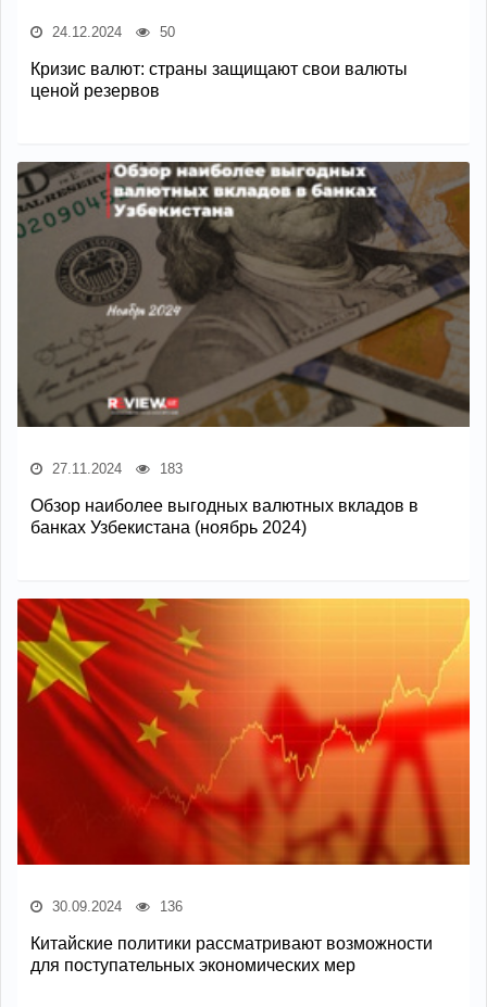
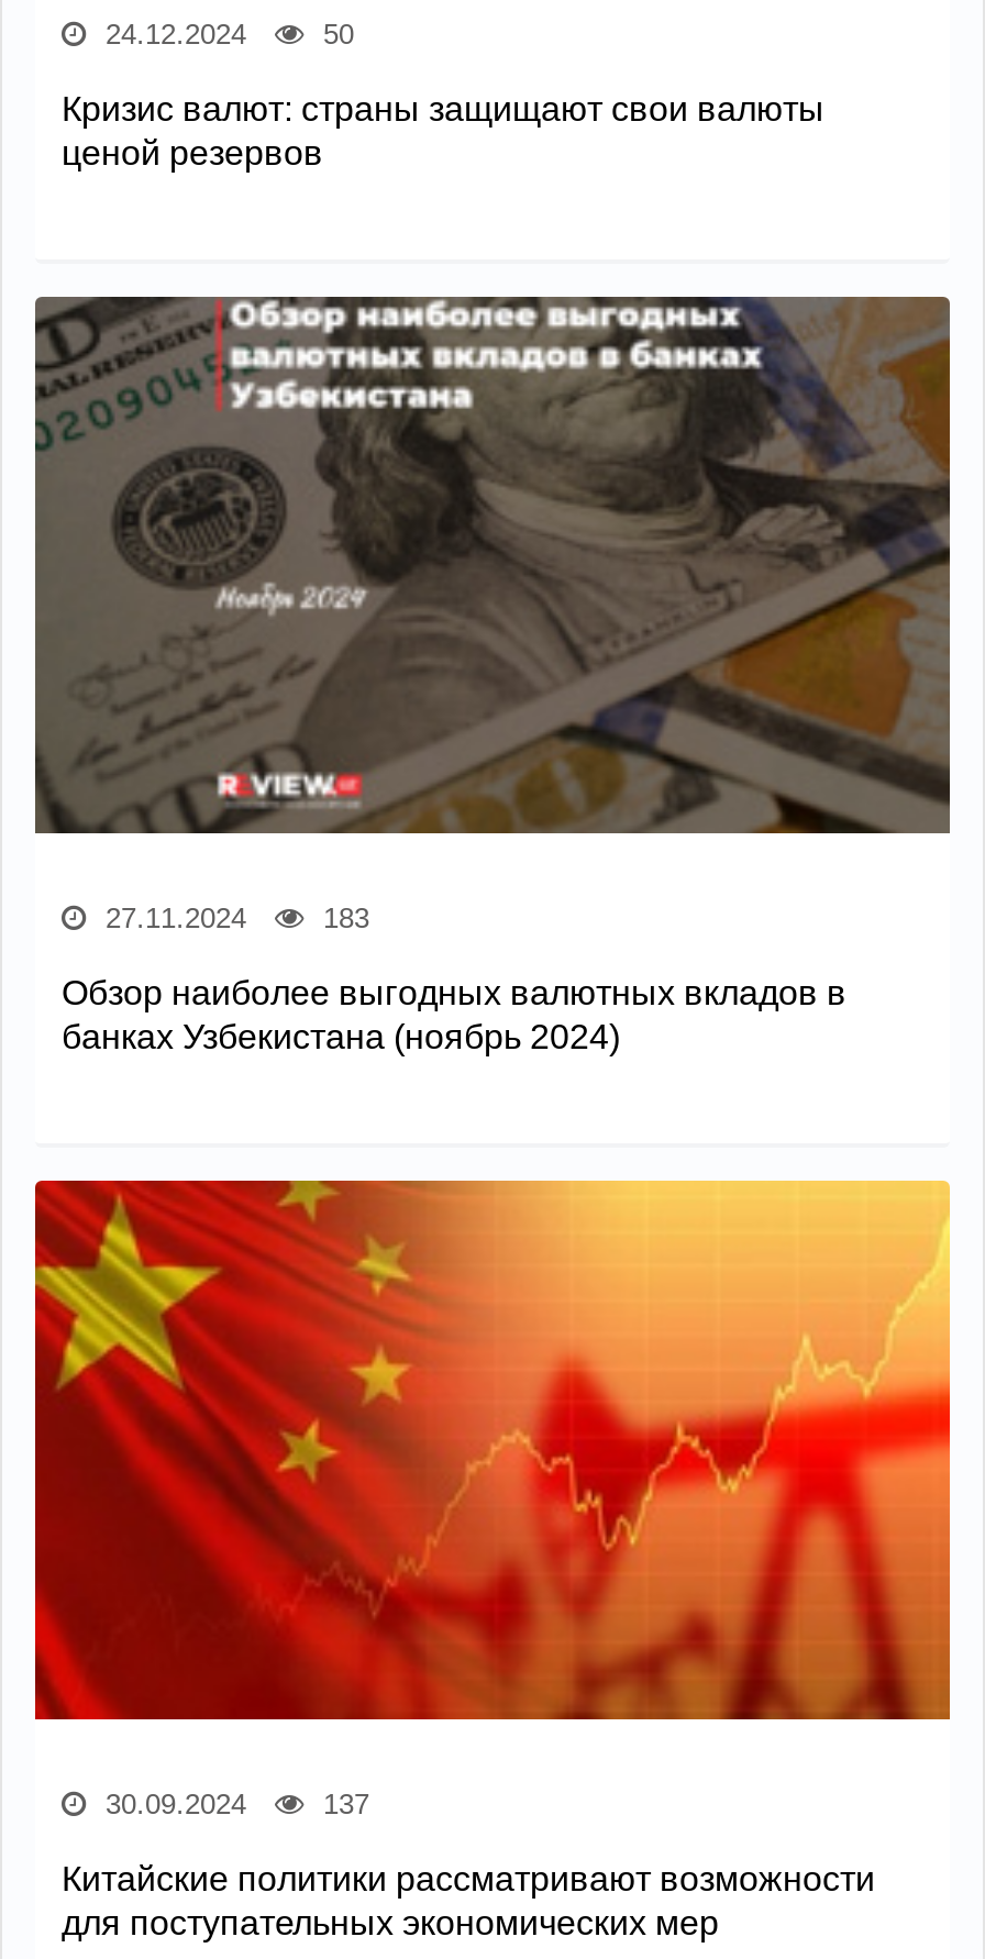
- 136
+ 137
